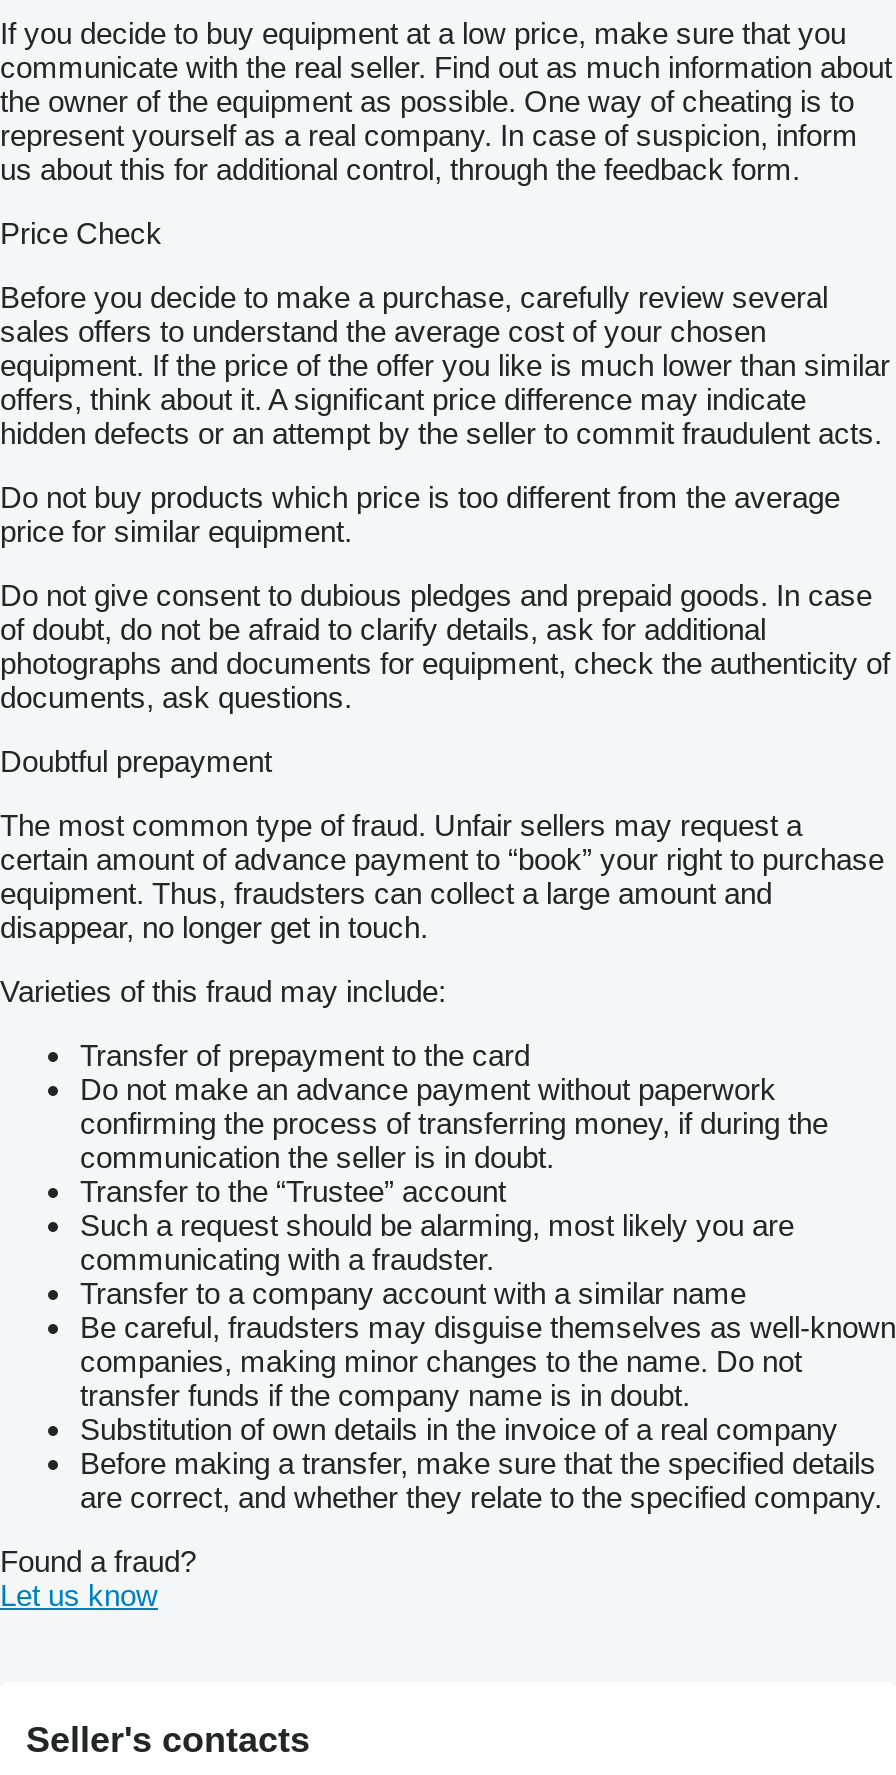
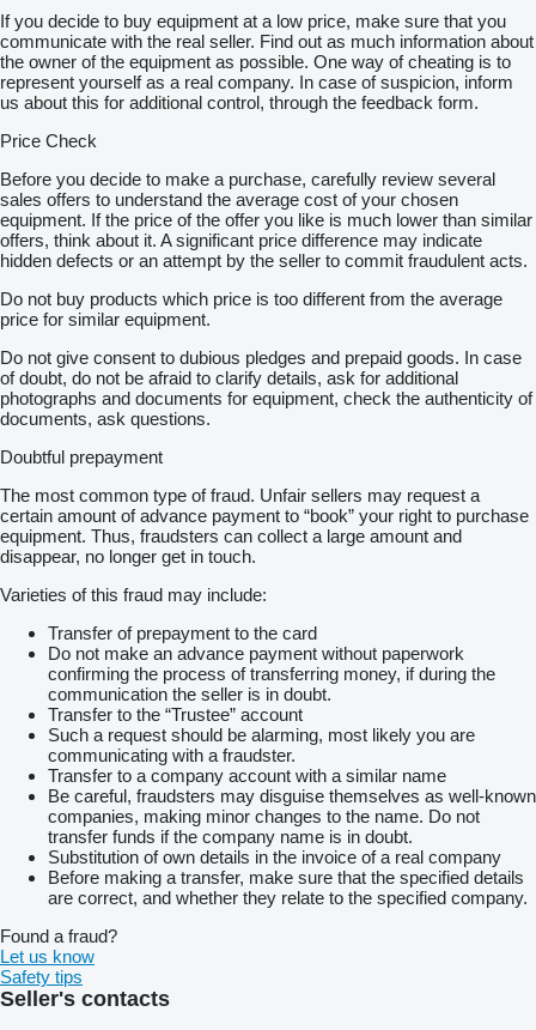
+ Safety tips
